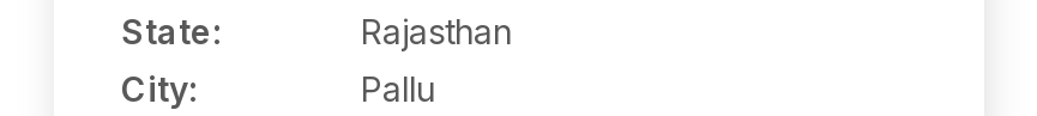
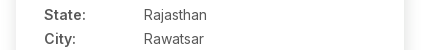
- Pallu
+ Rawatsar
